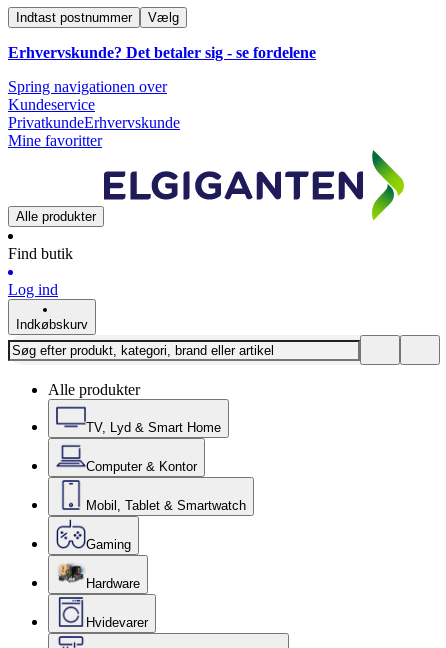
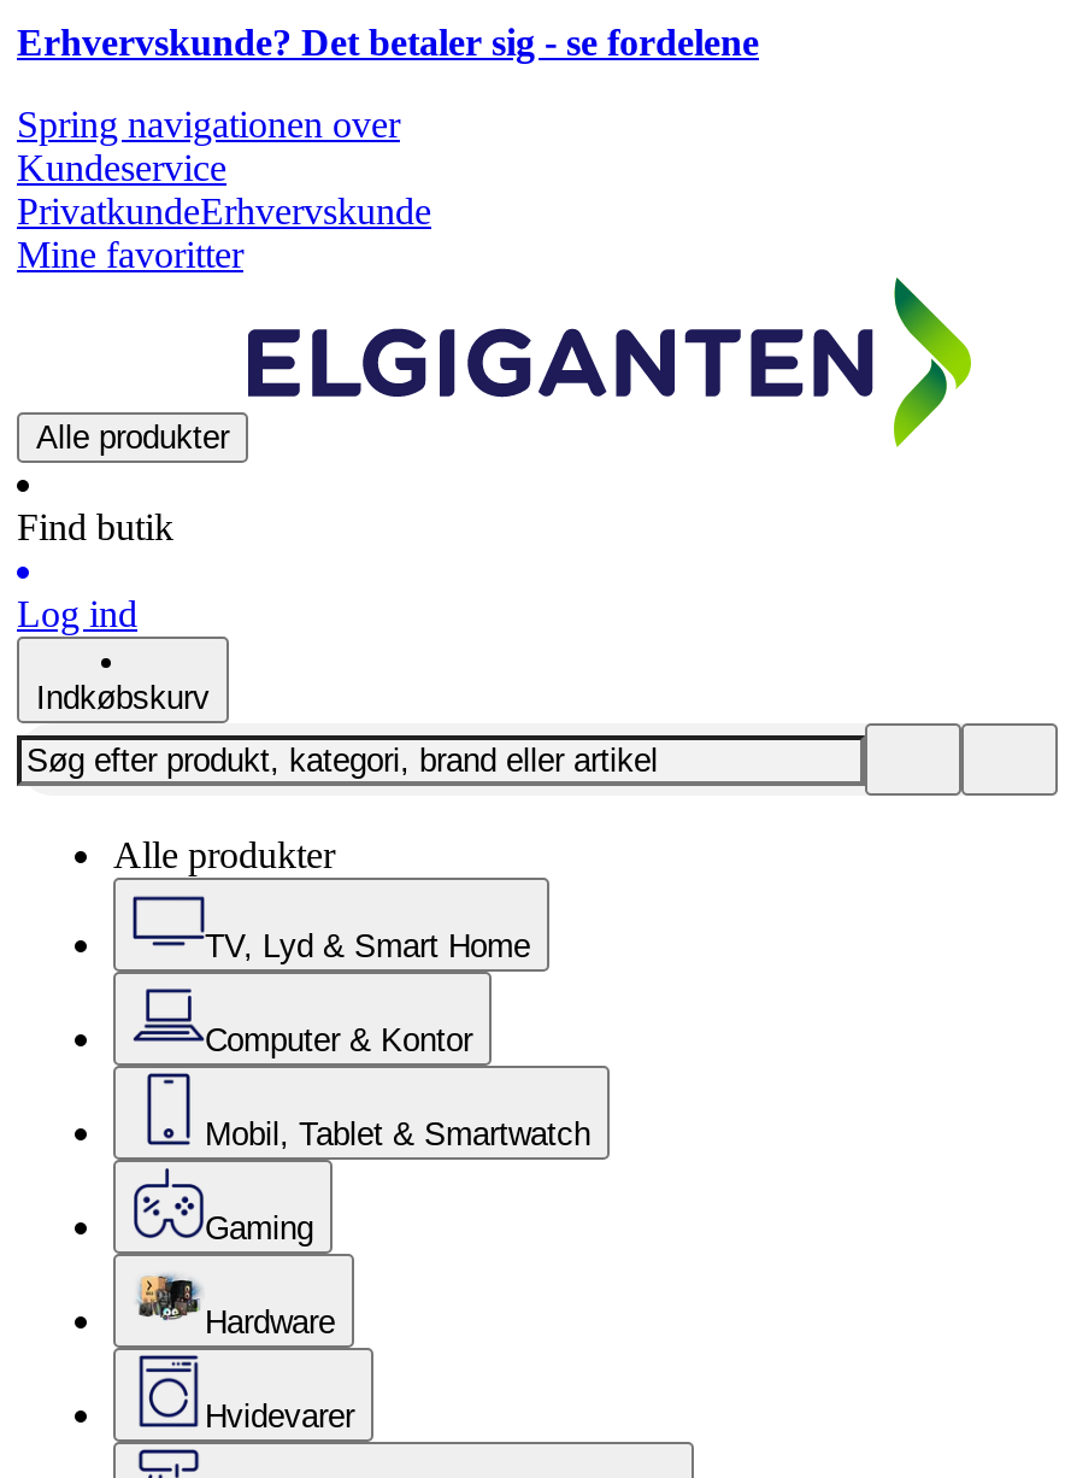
- Indtast postnummer
- Vælg
